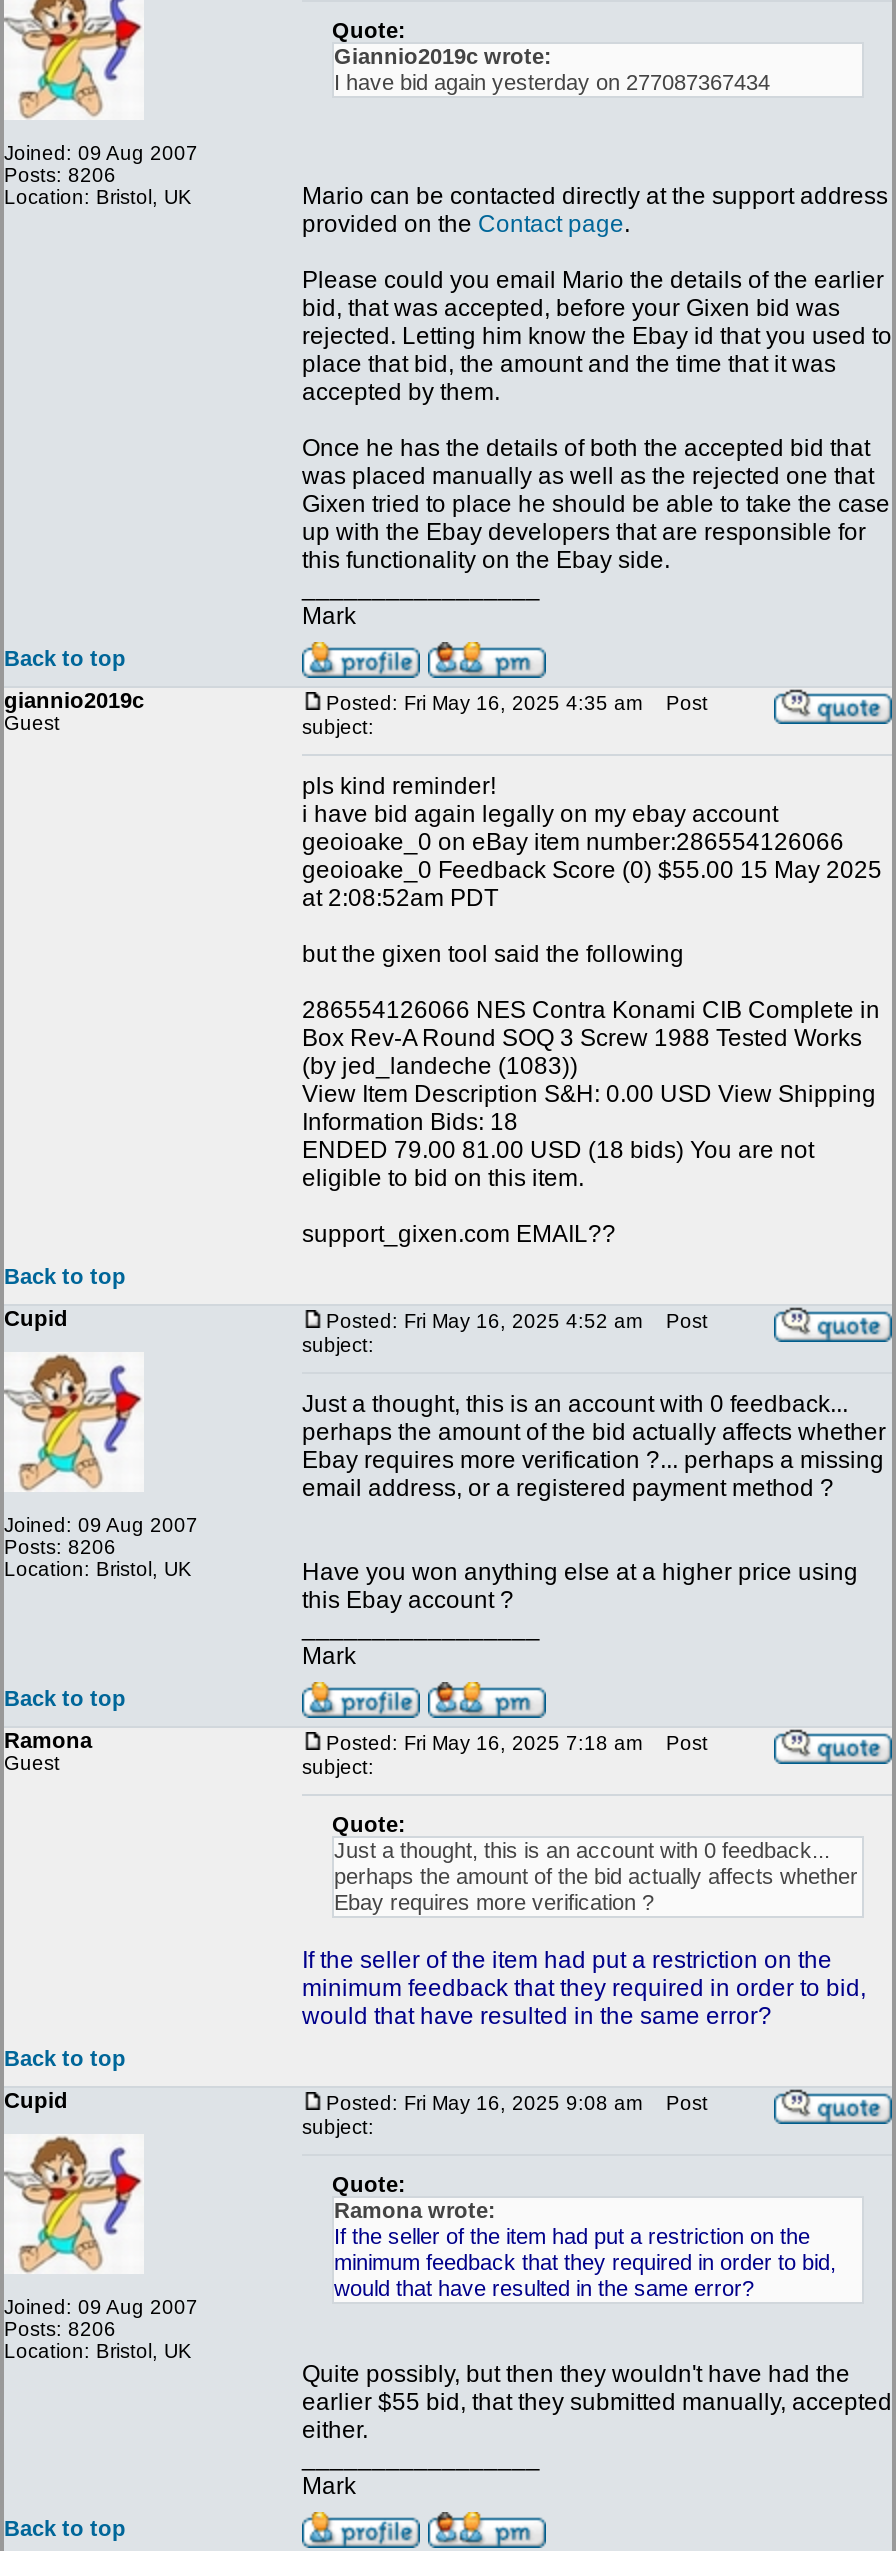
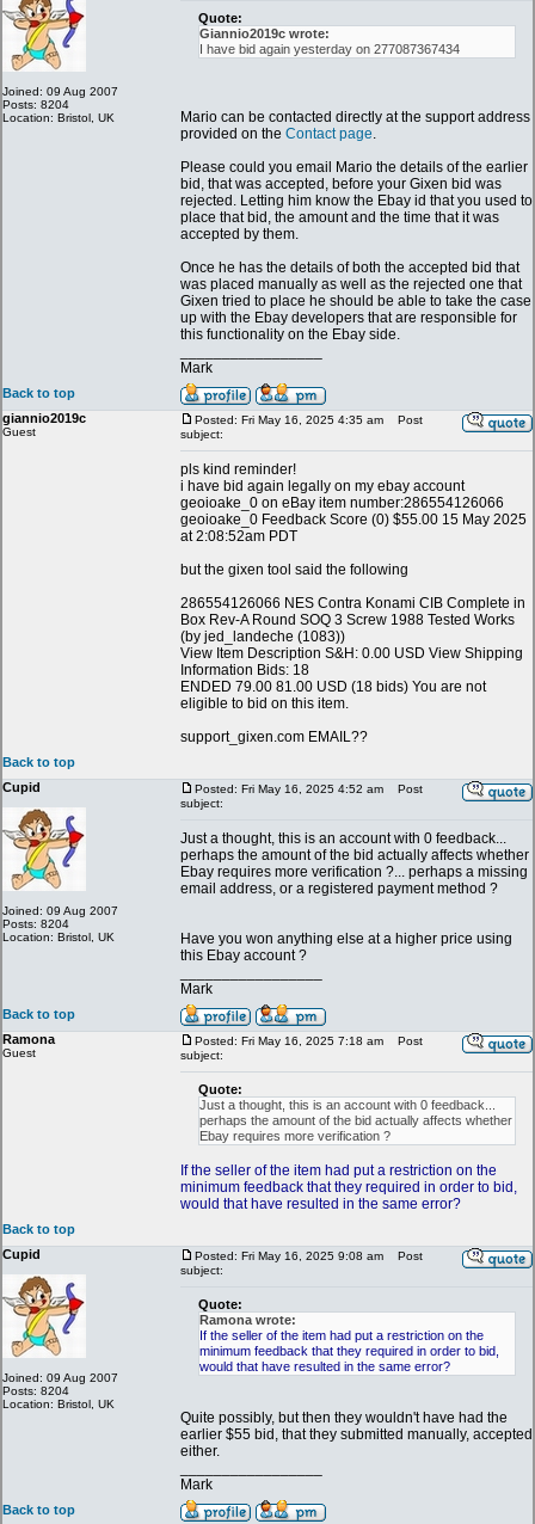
- Posts: 8206
+ Posts: 8204

- Posts: 8206
+ Posts: 8204

- Posts: 8206
+ Posts: 8204
